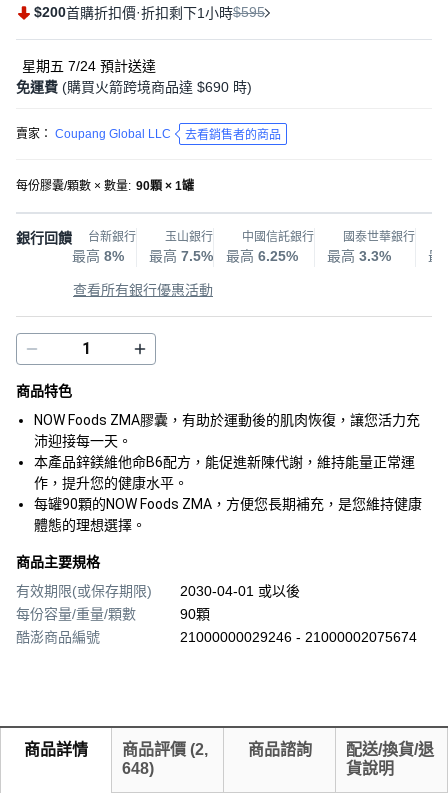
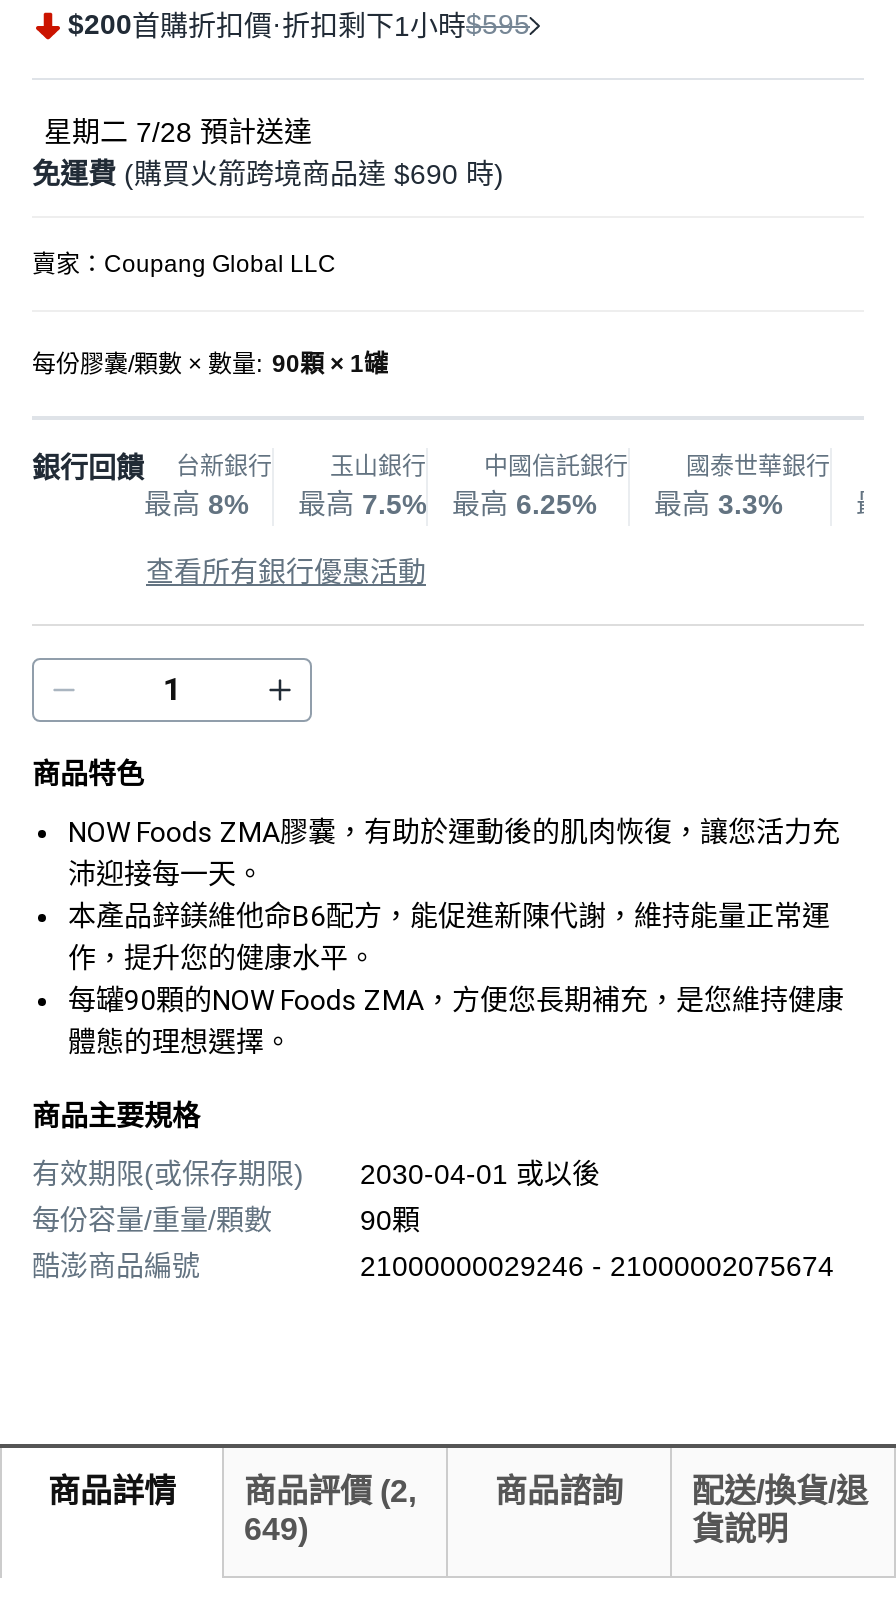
- 星期五 7/24預計送達
+ 星期二 7/28預計送達

- 賣家： Coupang Global LLC
- 去看銷售者的商品
+ 賣家：Coupang Global LLC

- 648)
+ 649)
